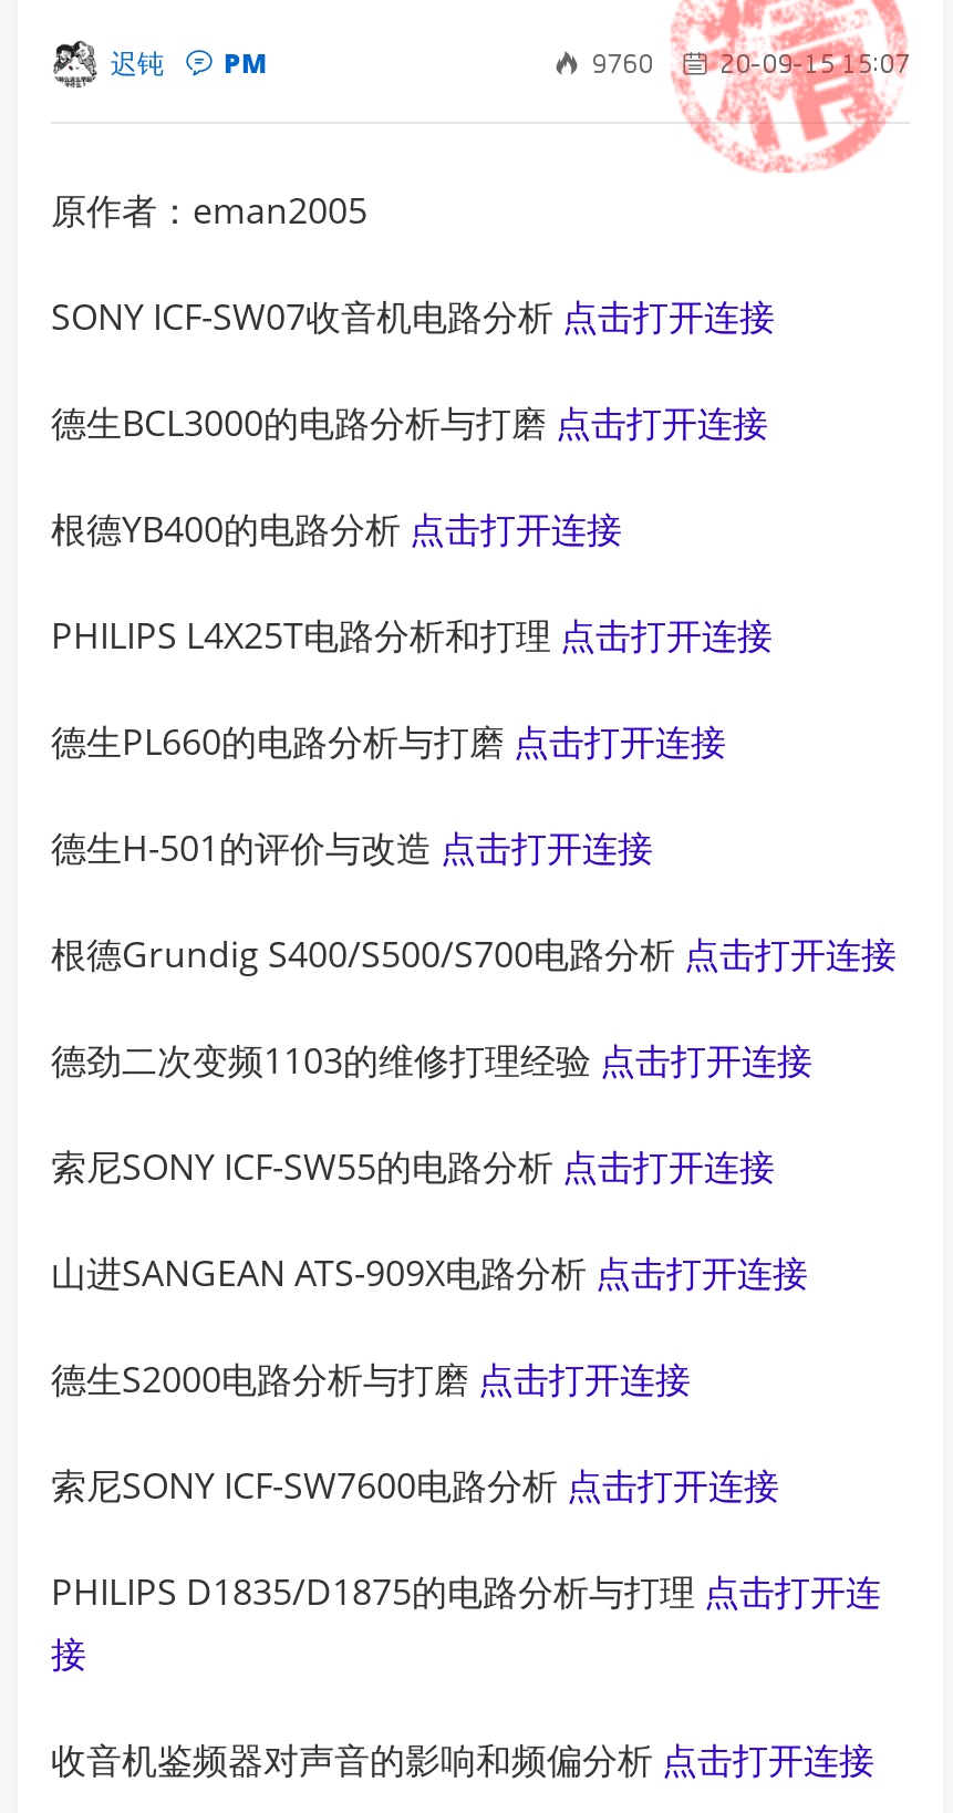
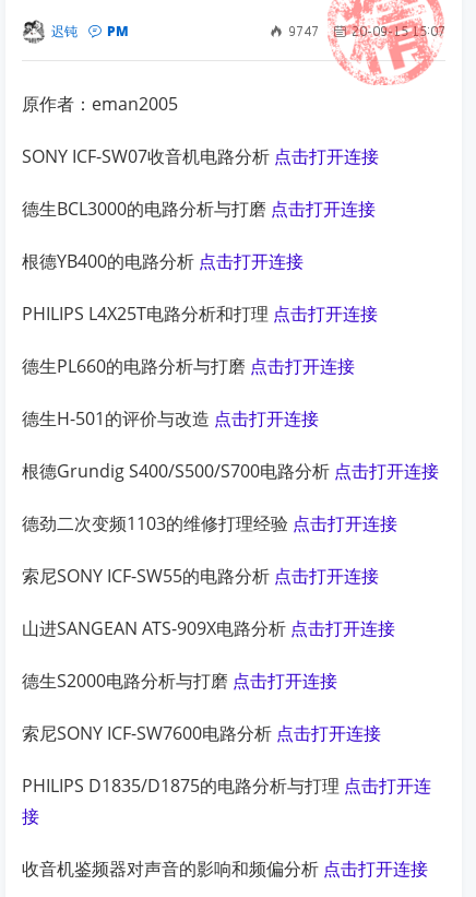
- 9760 20-09-15 15:07
+ 9747 20-09-15 15:07
